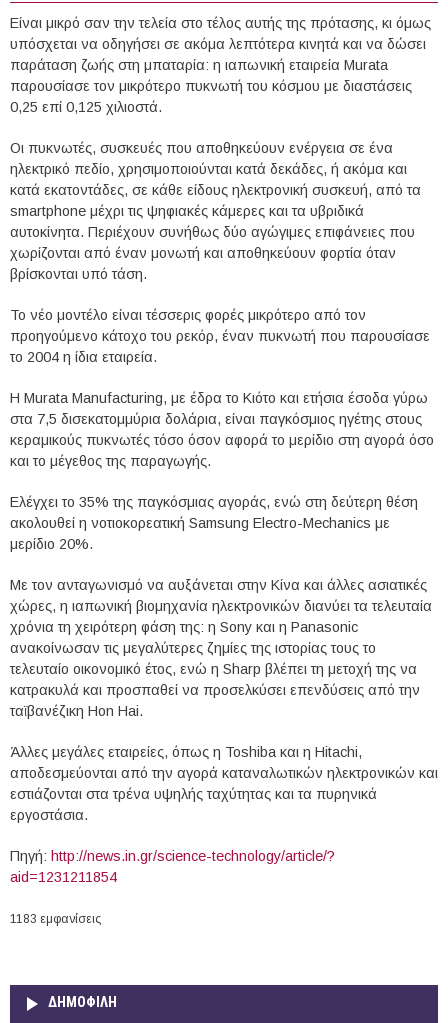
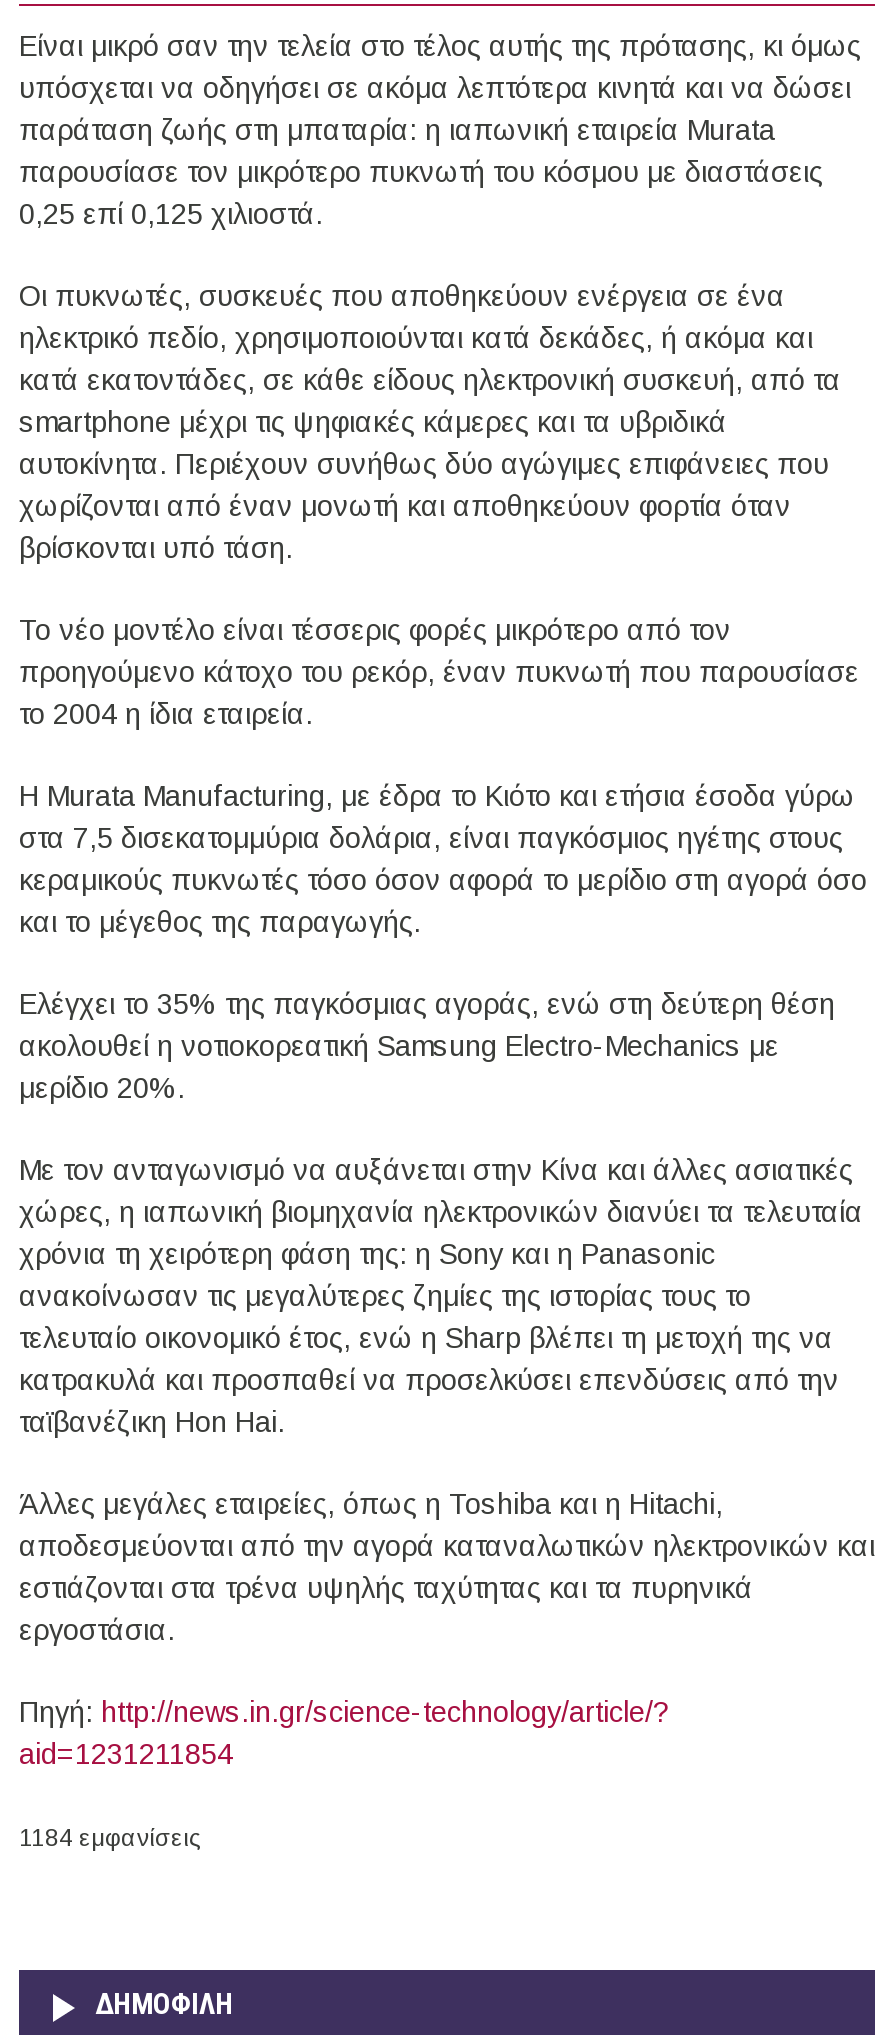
- 1183 εμφανίσεις
+ 1184 εμφανίσεις
